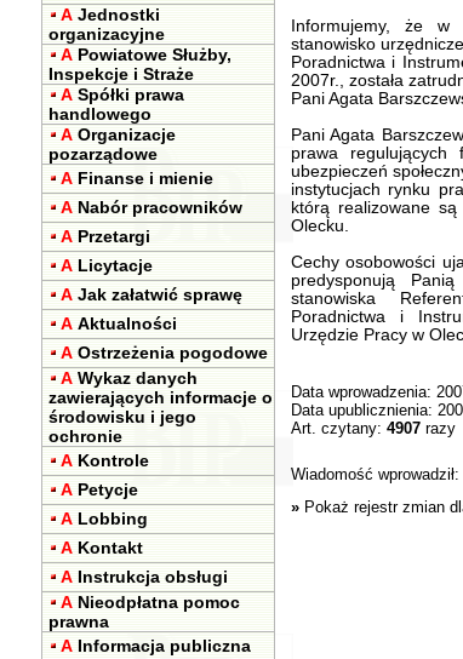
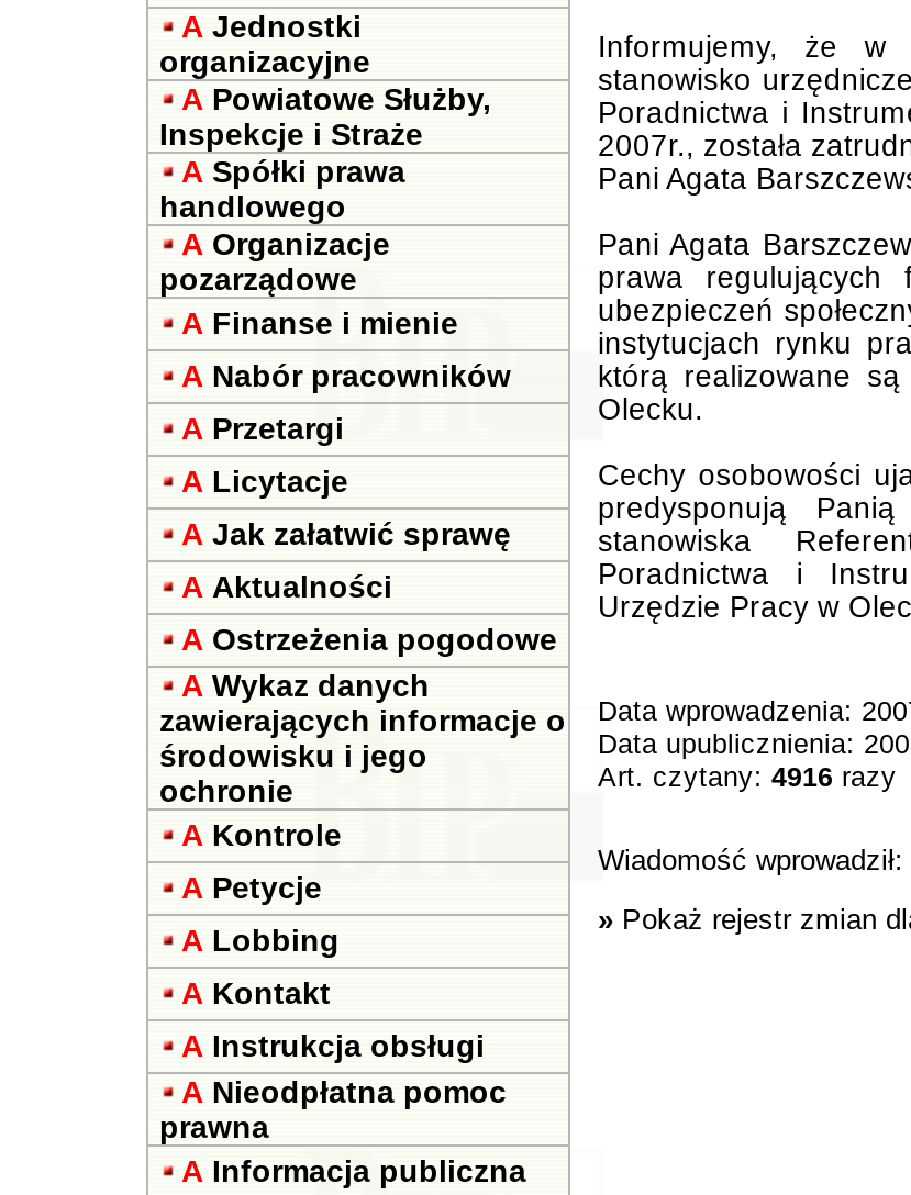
- Art. czytany: 4907 razy
+ Art. czytany: 4916 razy
